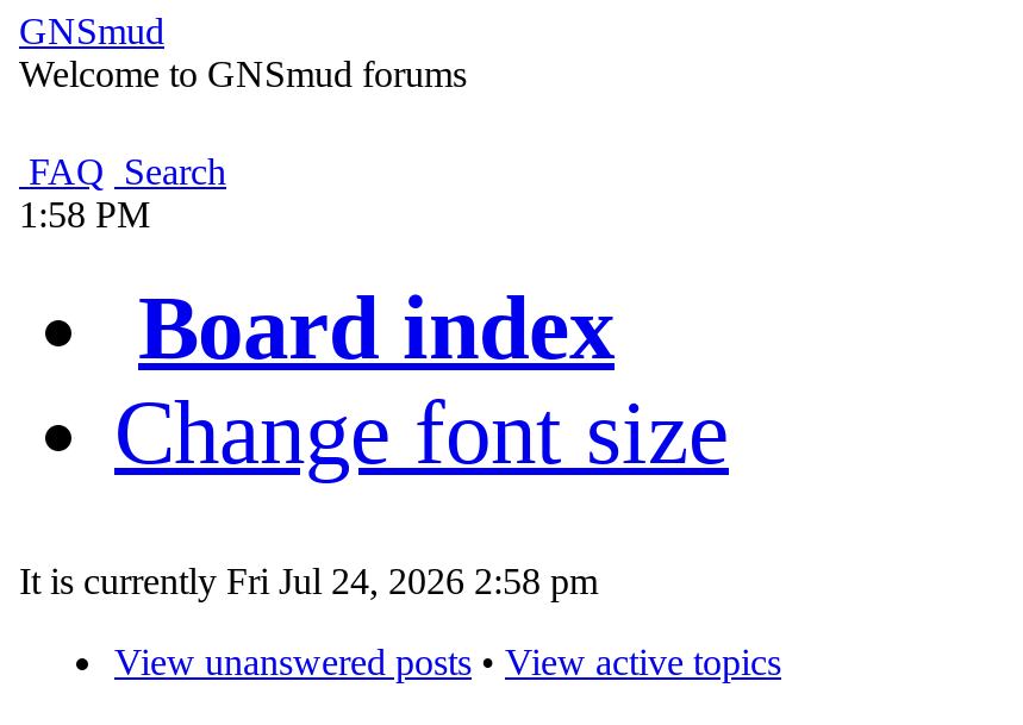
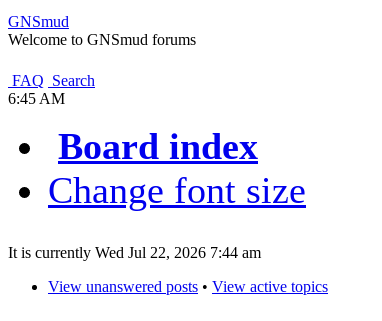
- 1:58 PM
+ 6:45 AM

- It is currently Fri Jul 24, 2026 2:58 pm
+ It is currently Wed Jul 22, 2026 7:44 am
